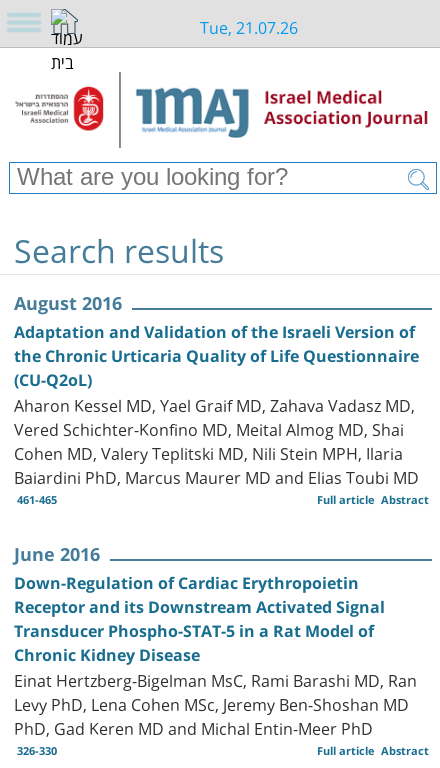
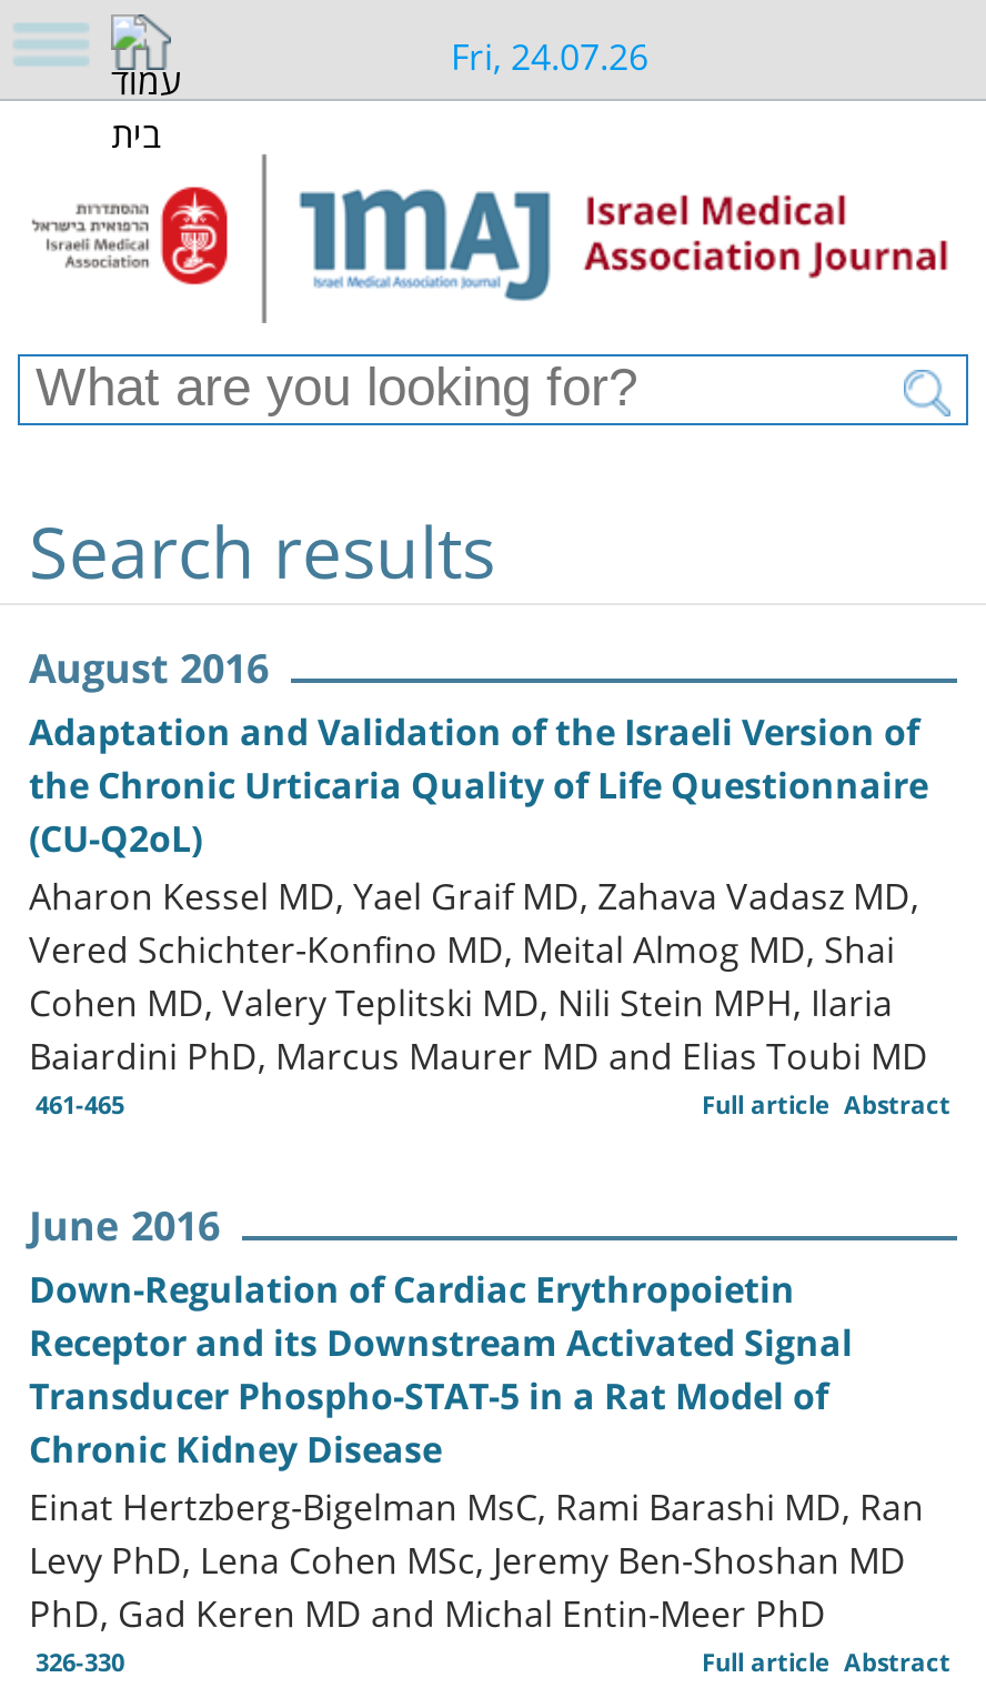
- Tue, 21.07.26
+ Fri, 24.07.26
